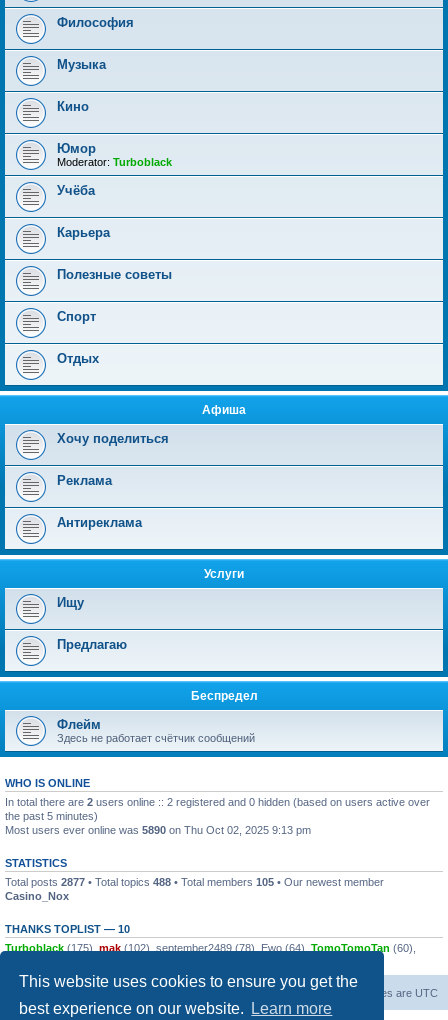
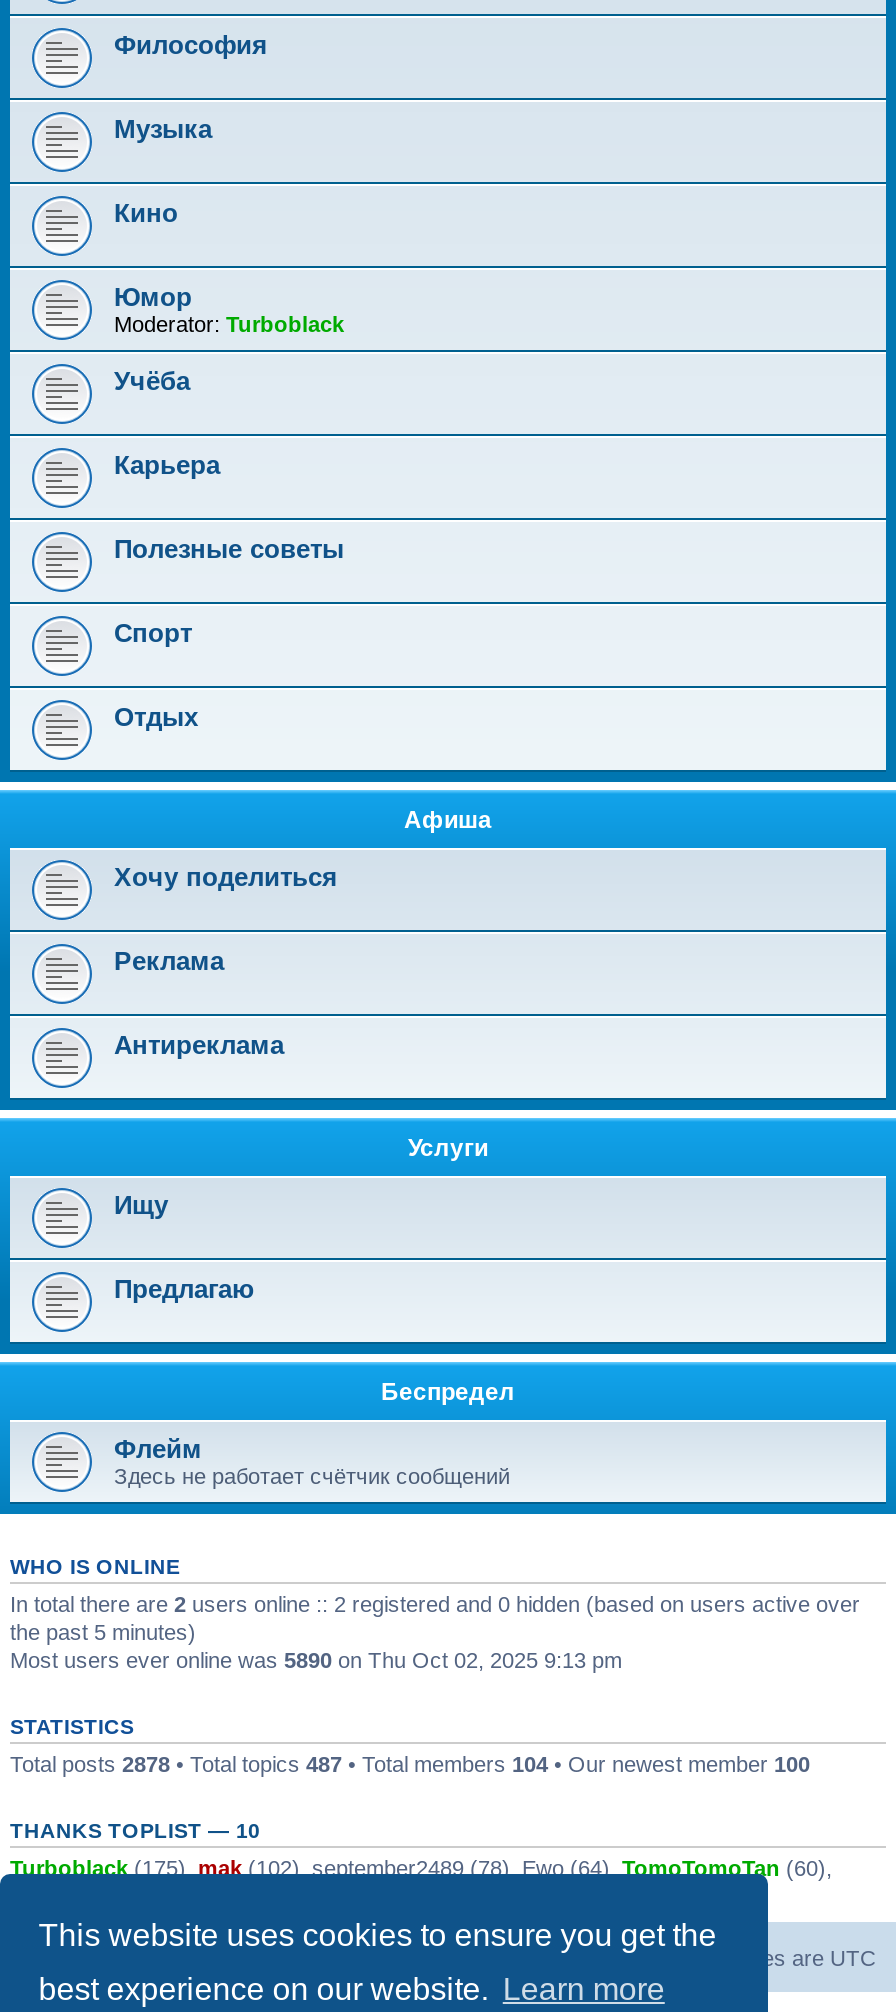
- Total posts 2877 • Total topics 488 • Total members 105 • Our newest member
- Casino_Nox
+ Total posts 2878 • Total topics 487 • Total members 104 • Our newest member 100
